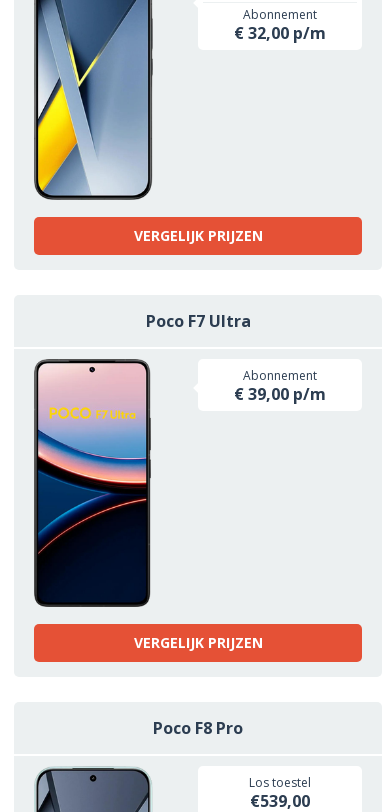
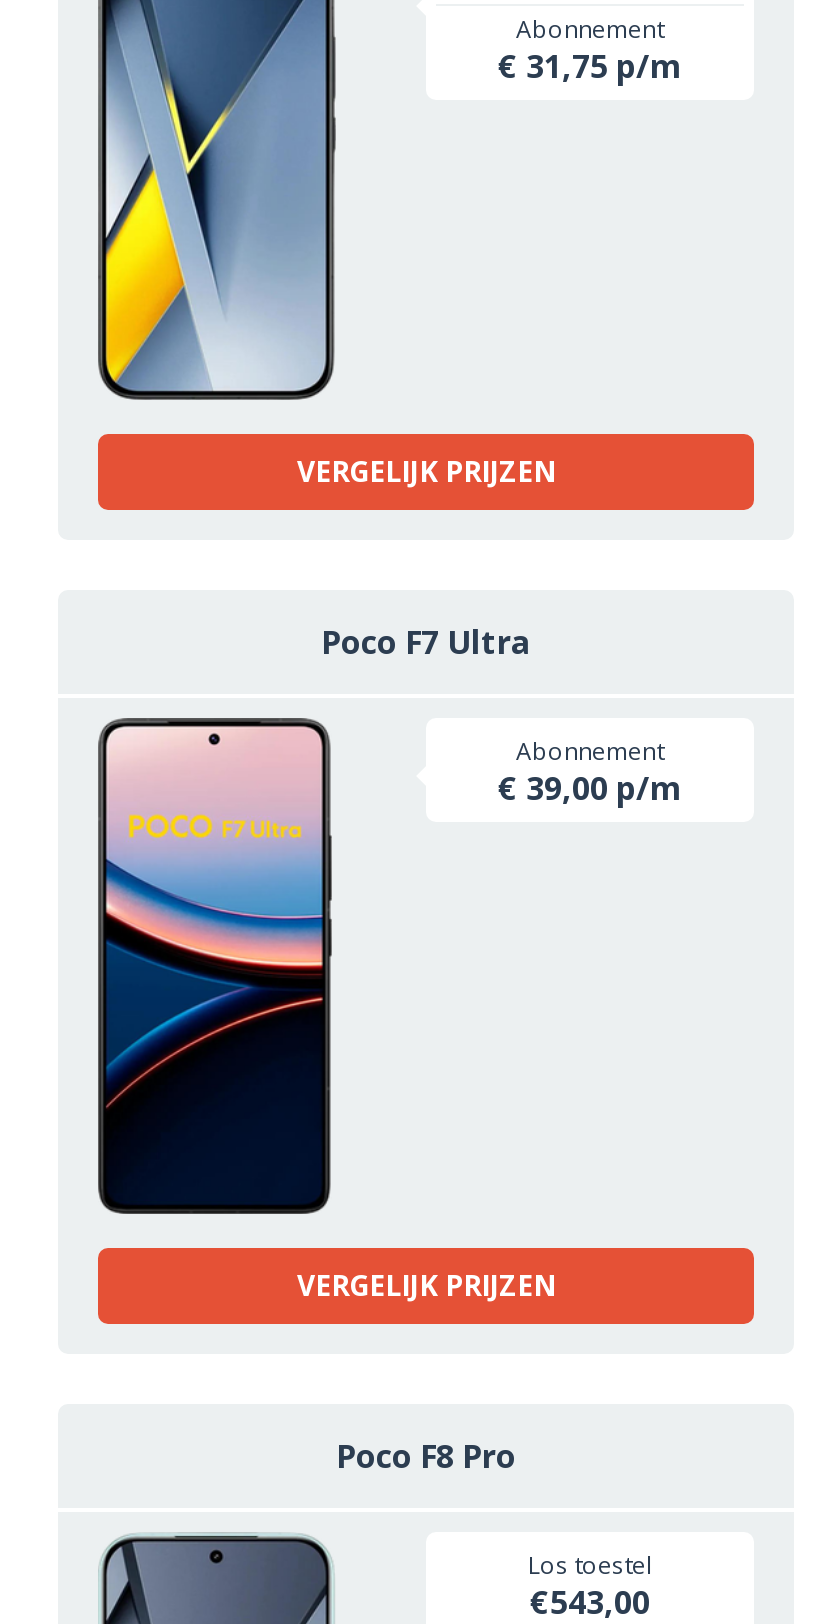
- € 32,00 p/m
+ € 31,75 p/m

- €539,00
+ €543,00
